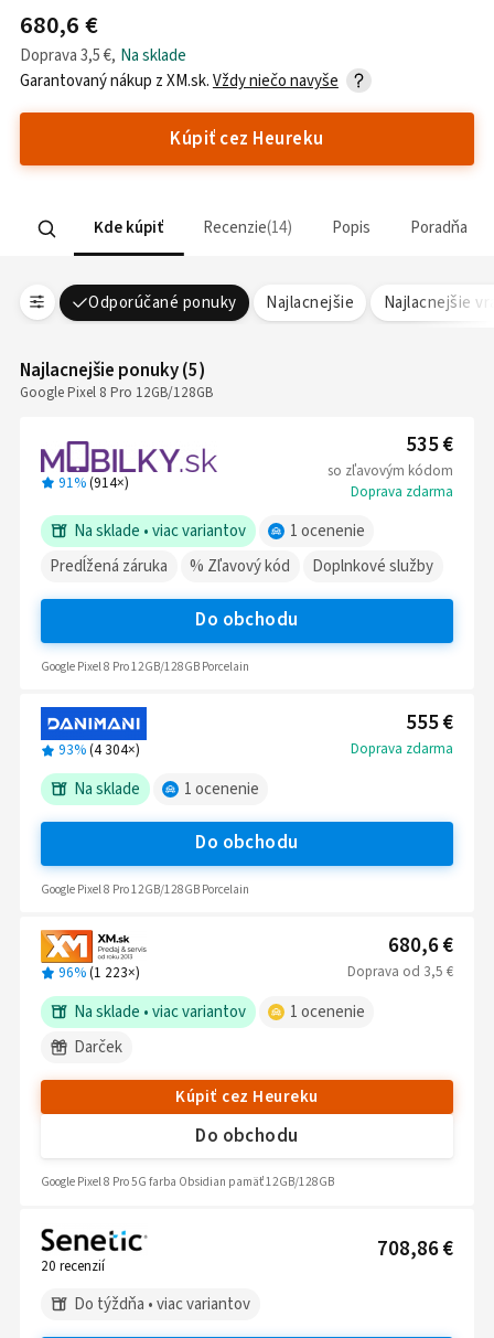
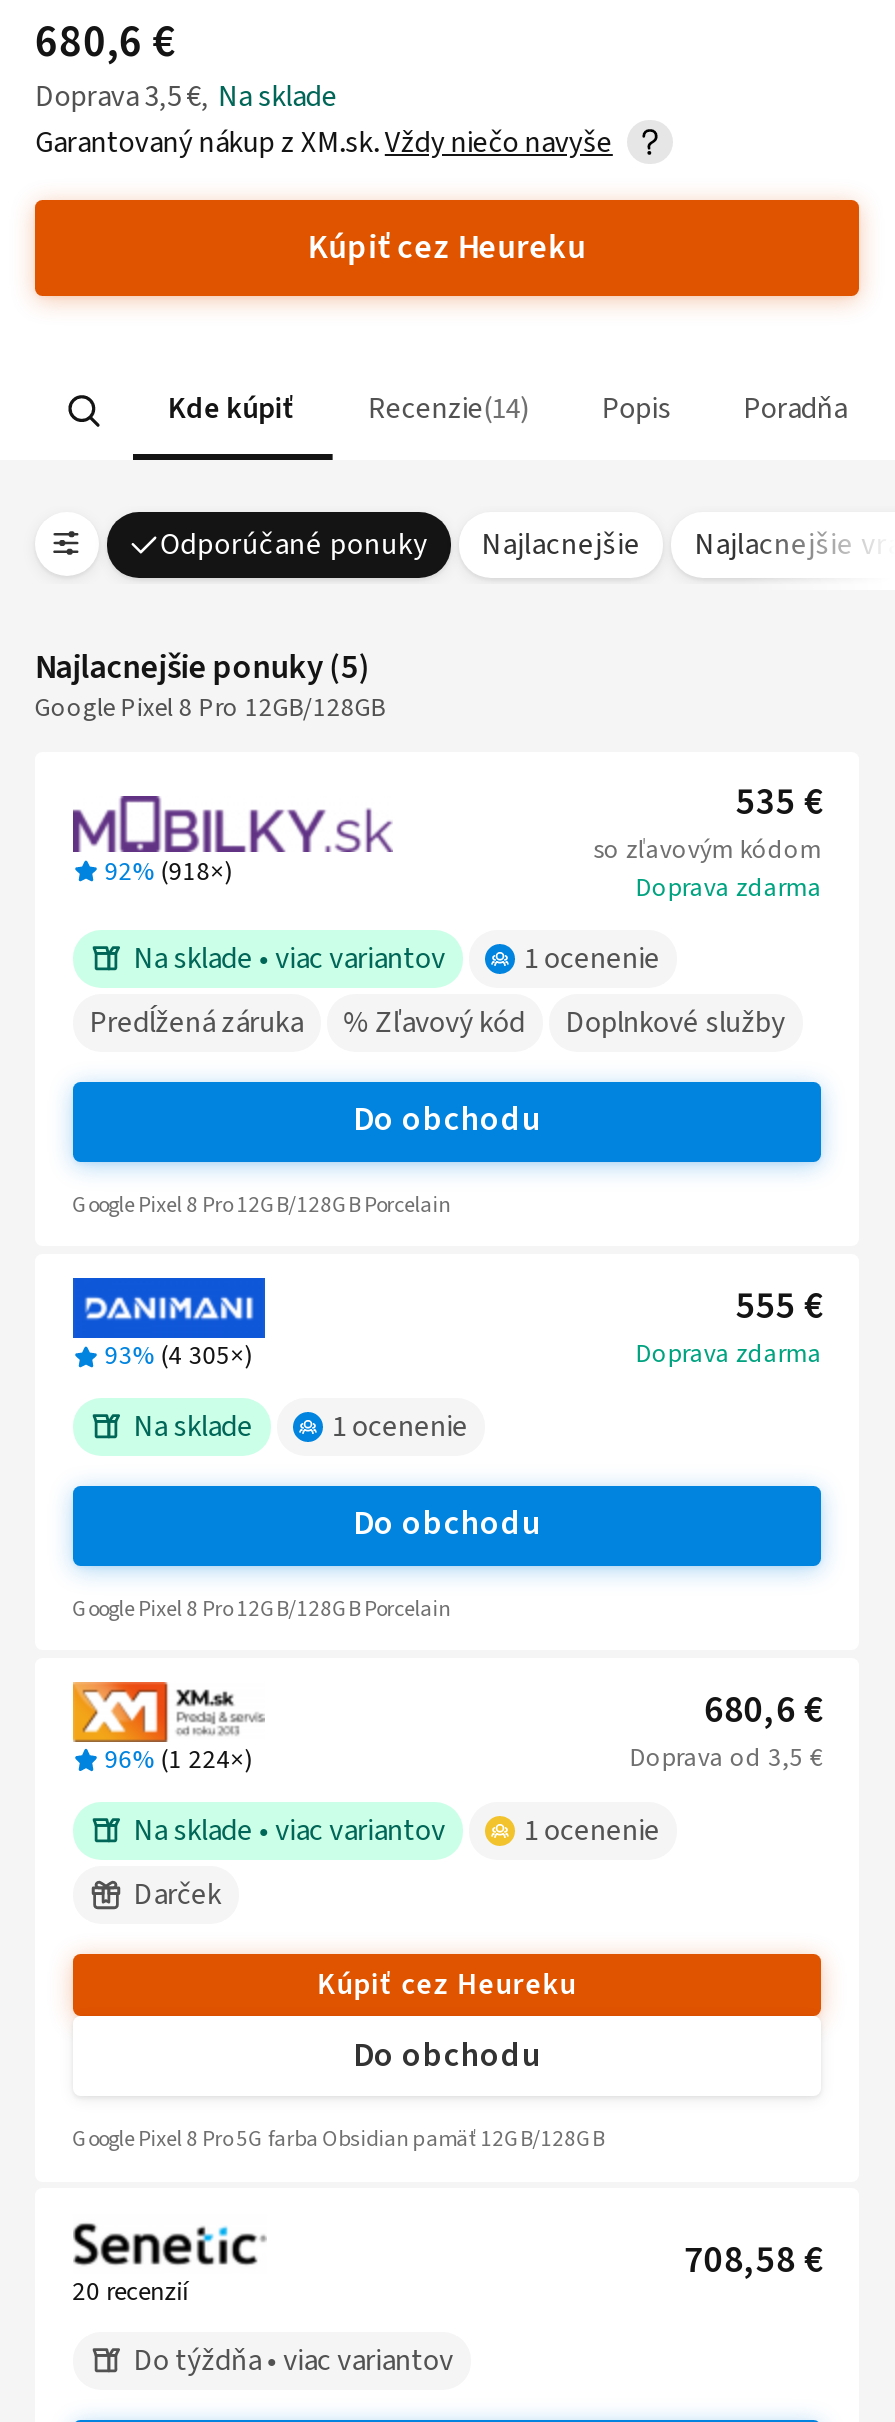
- 91%(914×)
+ 92%(918×)

- 93%(4 304×)
+ 93%(4 305×)

- 96%(1 223×)
+ 96%(1 224×)

- 708,86 €
+ 708,58 €
